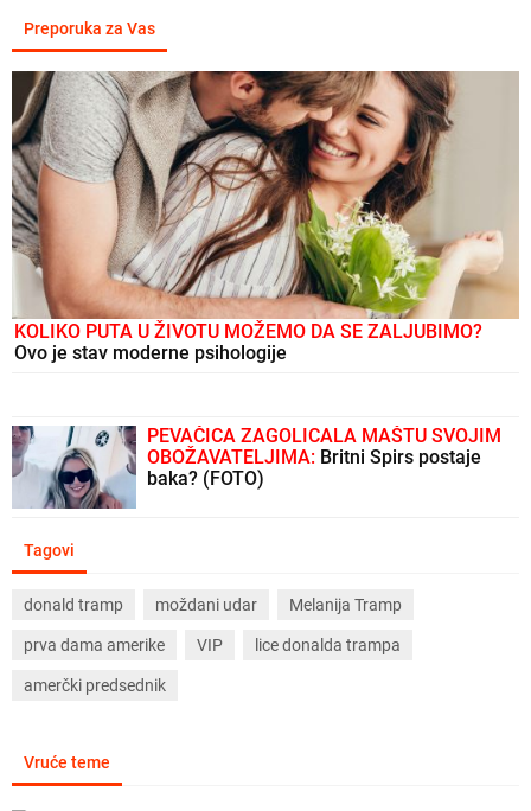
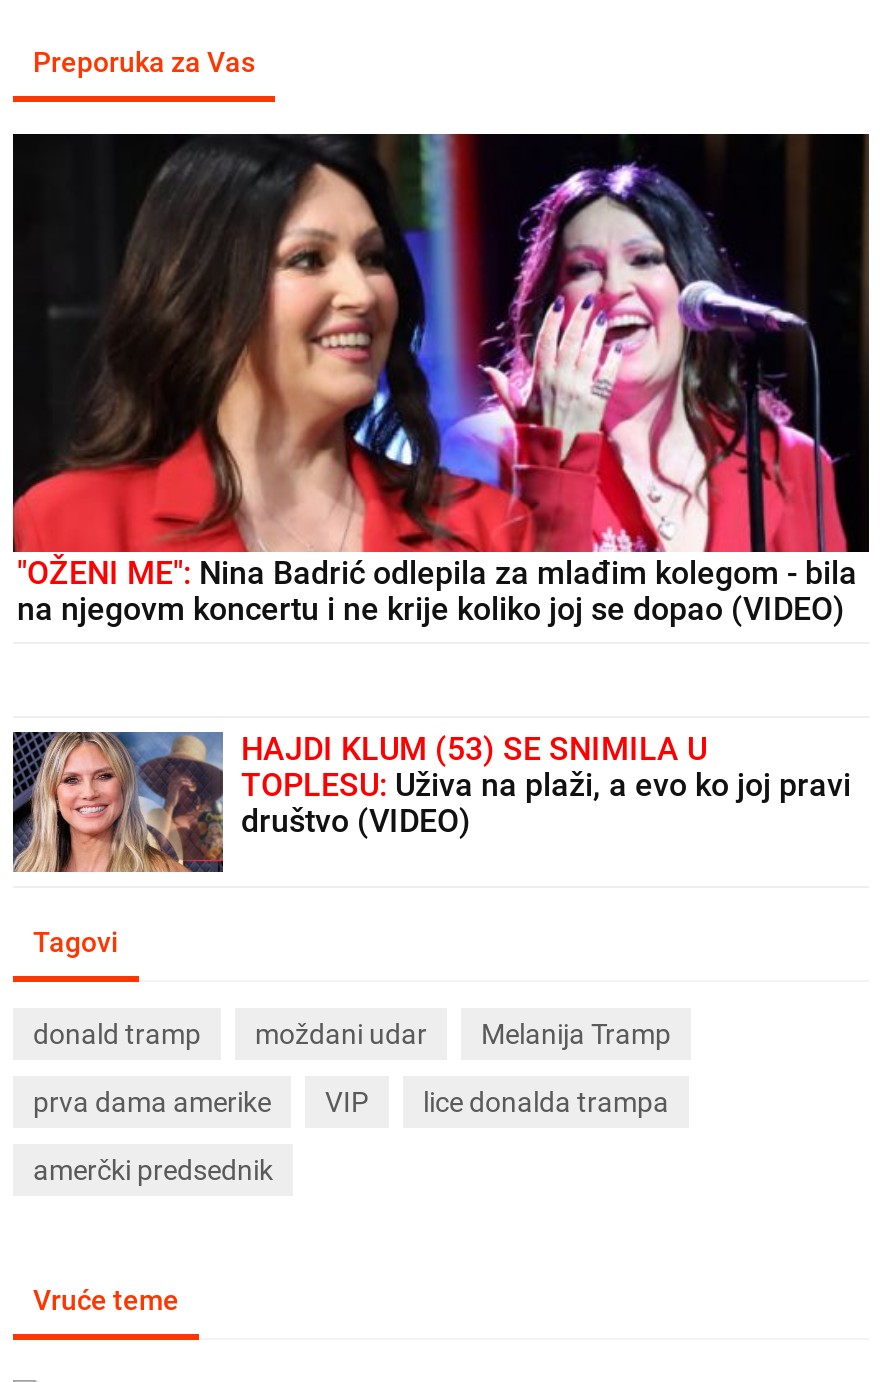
- [image]
- KOLIKO PUTA U ŽIVOTU MOŽEMO DA SE ZALJUBIMO?
- Ovo je stav moderne psihologije
+ [image]
+ "OŽENI ME": Nina Badrić odlepila za mlađim kolegom - bila
+ na njegovm koncertu i ne krije koliko joj se dopao (VIDEO)

- [image]
- PEVAČICA ZAGOLICALA MAŠTU SVOJIM
- OBOŽAVATELJIMA: Britni Spirs postaje
- baka? (FOTO)
+ [image]
+ HAJDI KLUM (53) SE SNIMILA U
+ TOPLESU: Uživa na plaži, a evo ko joj pravi
+ društvo (VIDEO)
